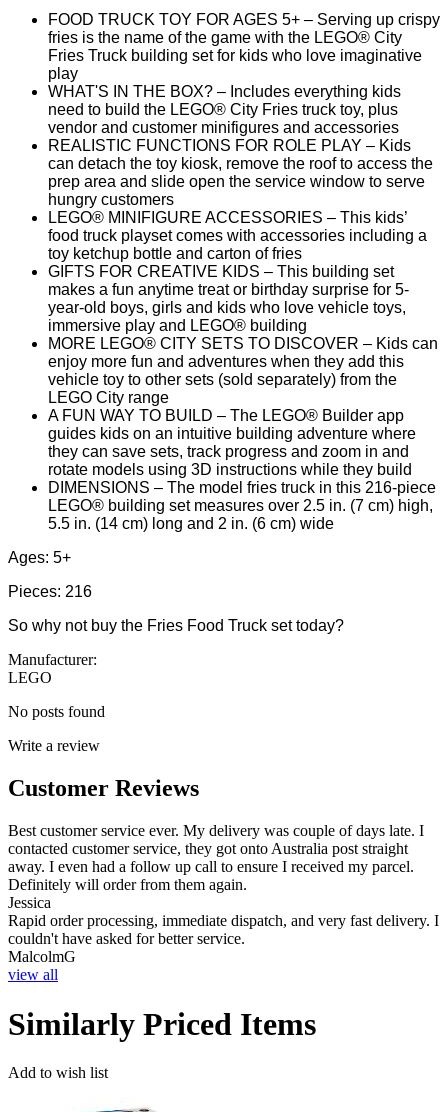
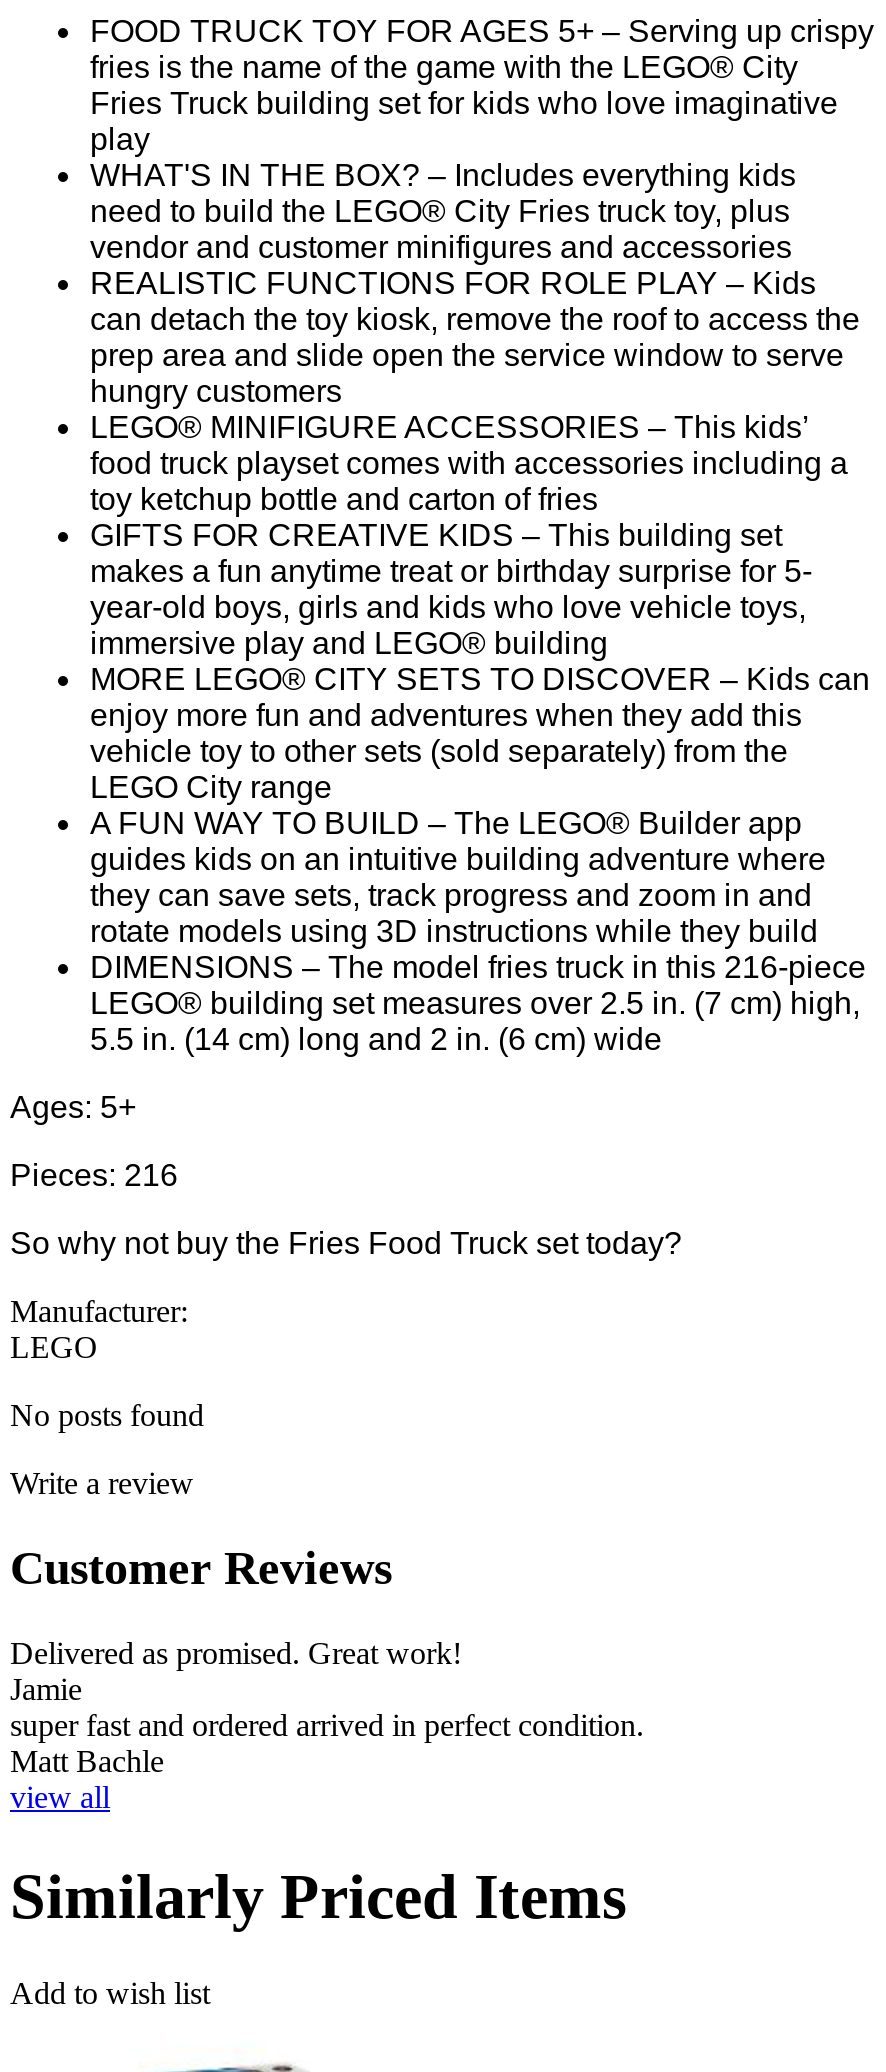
- Best customer service ever. My delivery was couple of days late. I
- contacted customer service, they got onto Australia post straight
- away. I even had a follow up call to ensure I received my parcel.
- Definitely will order from them again.
- Jessica
- Rapid order processing, immediate dispatch, and very fast delivery. I
- couldn't have asked for better service.
- MalcolmG
+ Delivered as promised. Great work!
+ Jamie
+ super fast and ordered arrived in perfect condition.
+ Matt Bachle
